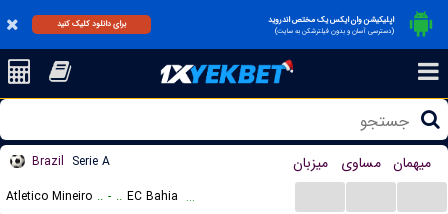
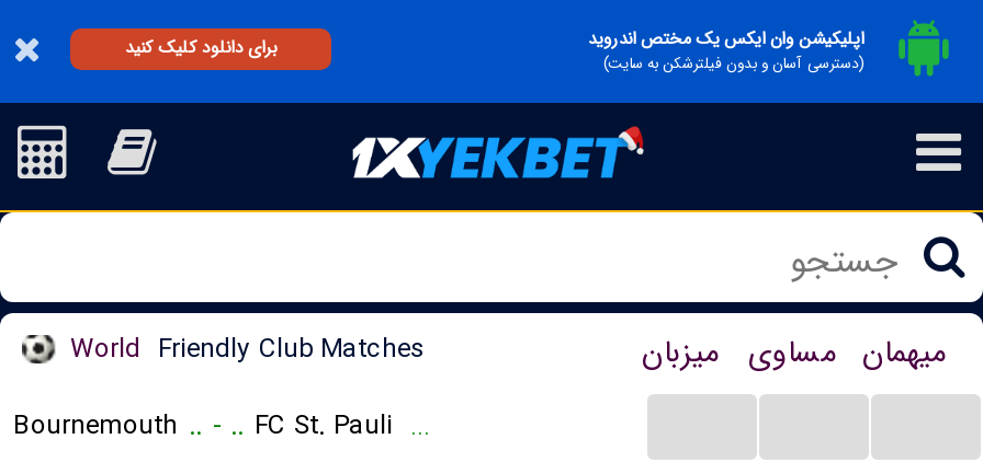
- Brazil Serie A
+ World Friendly Club Matches

- Atletico Mineiro .. - .. EC Bahia ...
+ Bournemouth .. - .. FC St. Pauli ...
